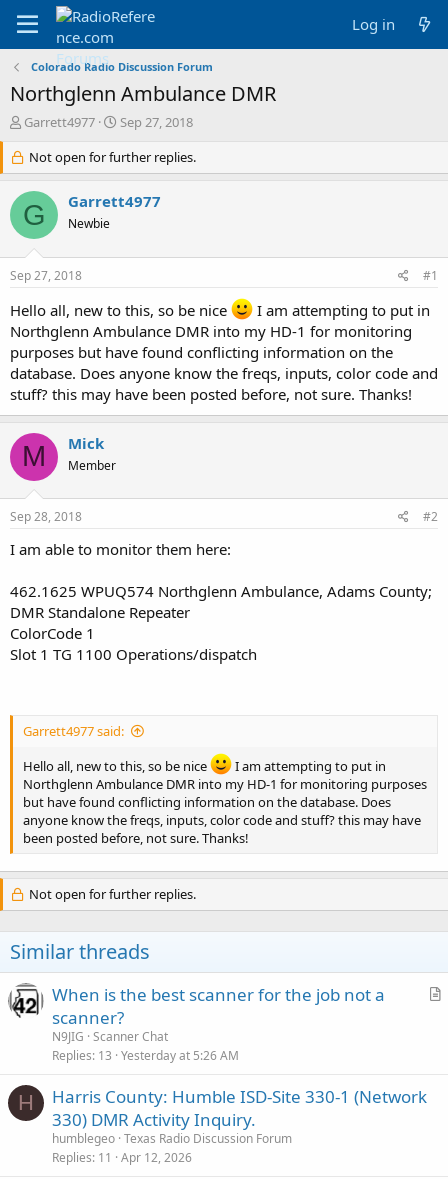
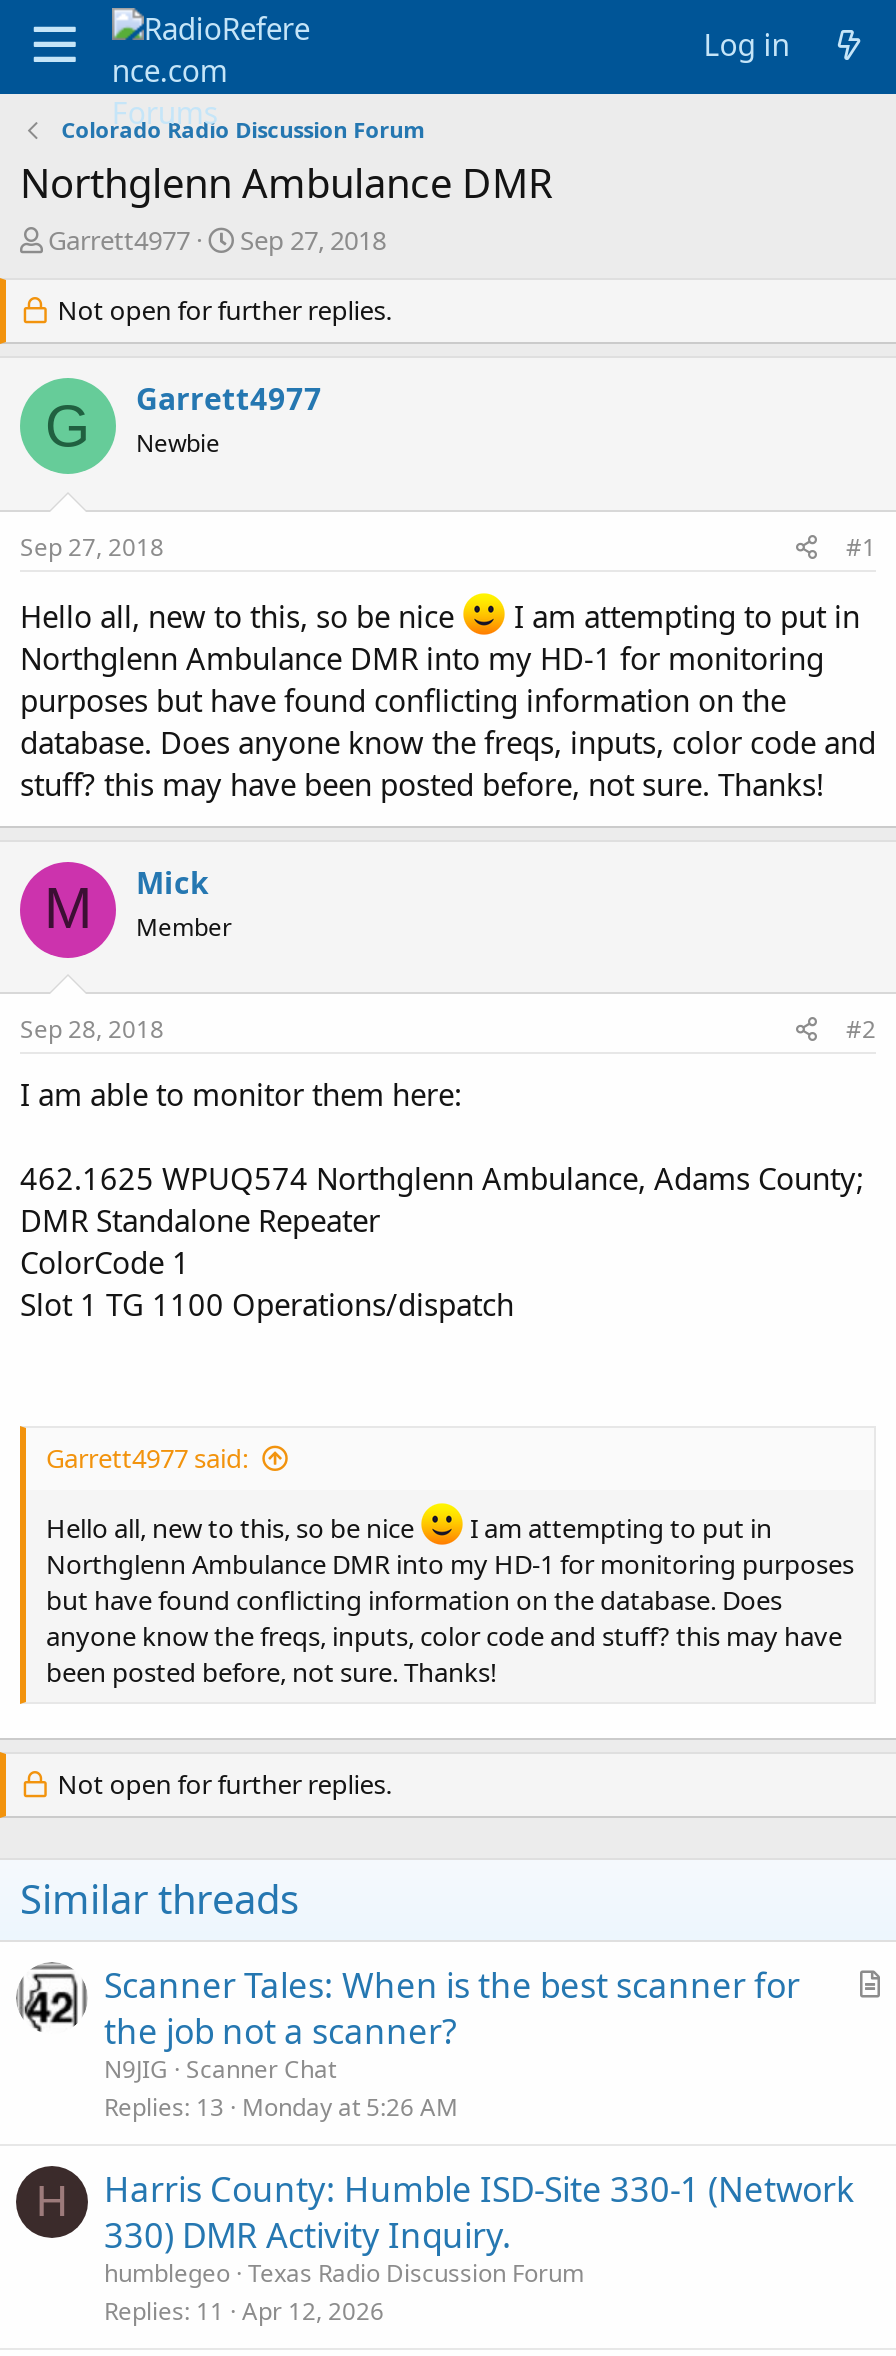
- When is the best scanner for the job not a
- scanner?
+ Scanner Tales: When is the best scanner for
+ the job not a scanner?

- Replies 13 Yesterday at 5:26 AM
+ Replies 13 Monday at 5:26 AM
